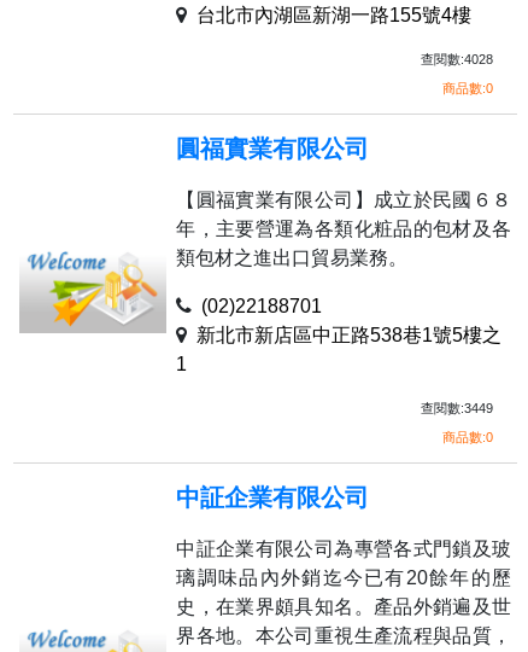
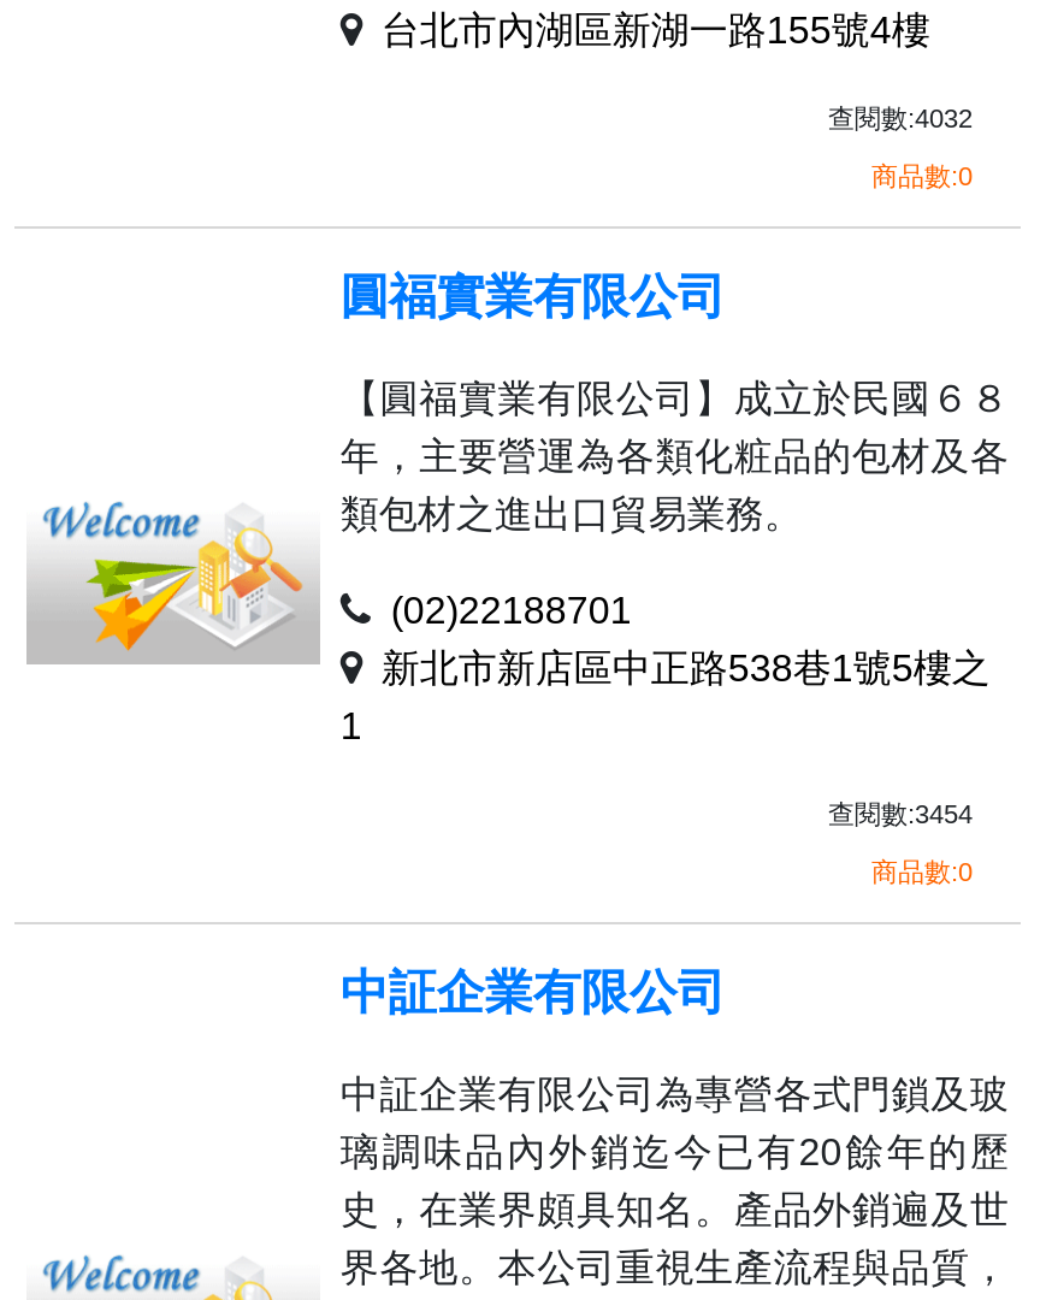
- 查閱數:4028
+ 查閱數:4032

- 查閱數:3449
+ 查閱數:3454
